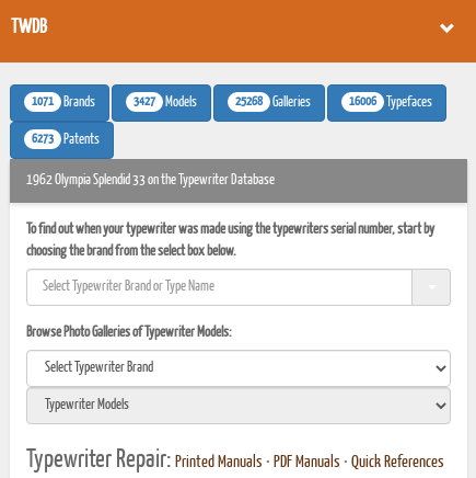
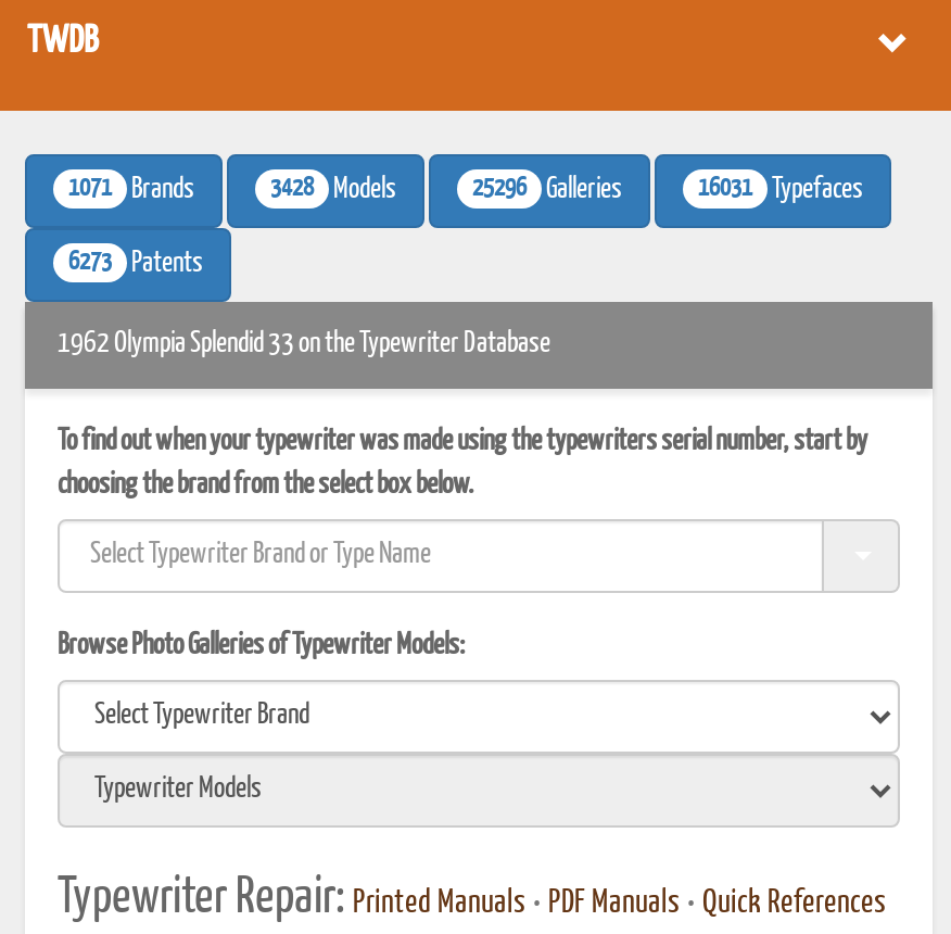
- 3427 Models
+ 3428 Models

- 25268 Galleries
+ 25296 Galleries

- 16006 Typefaces
+ 16031 Typefaces
